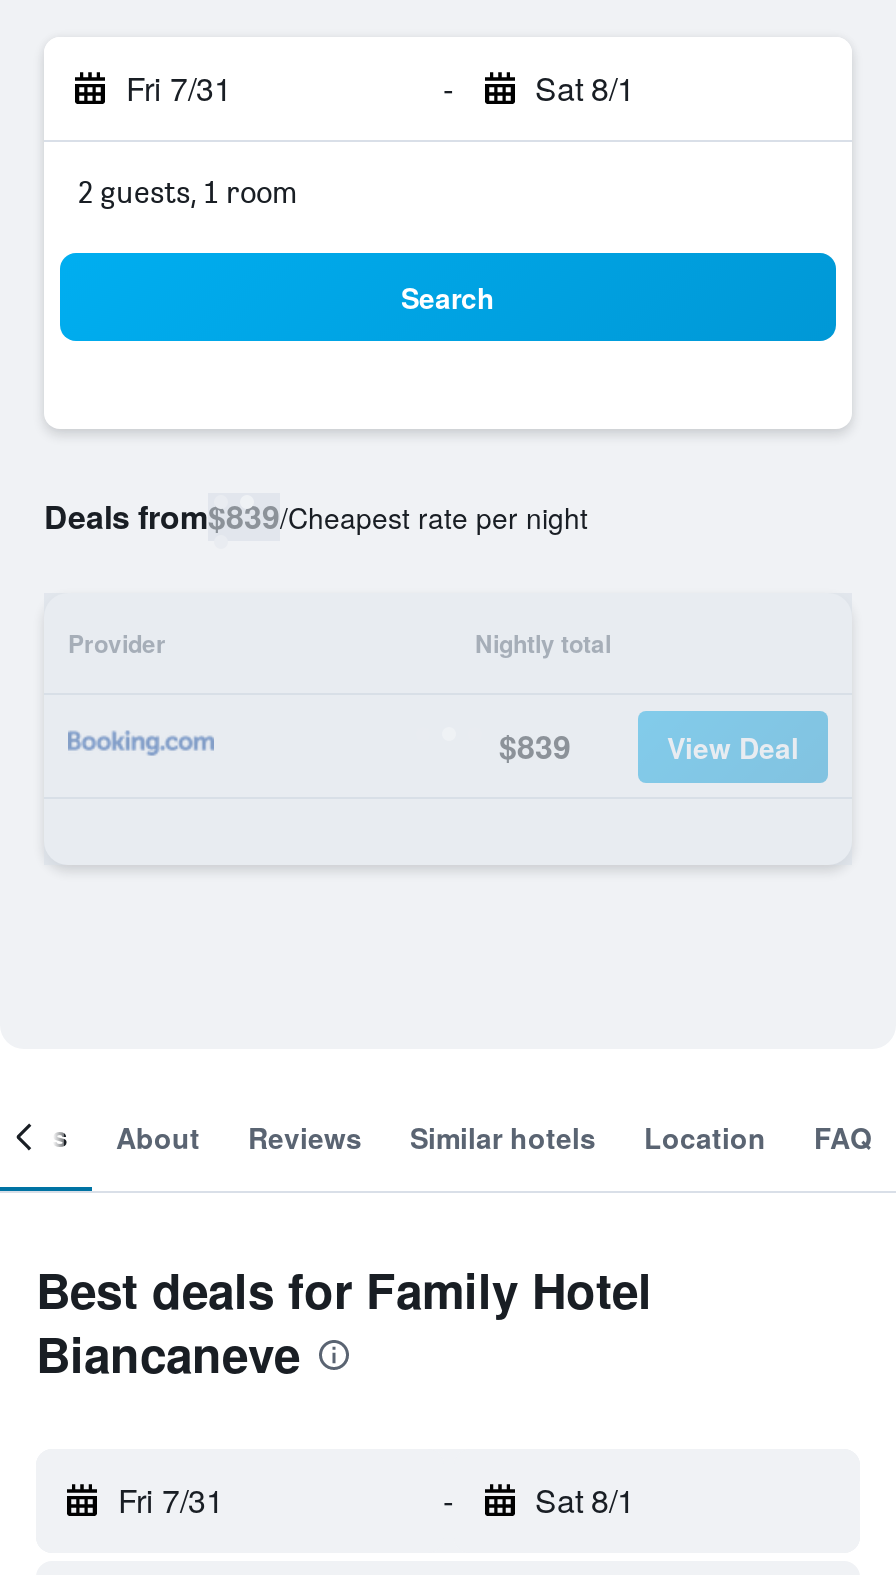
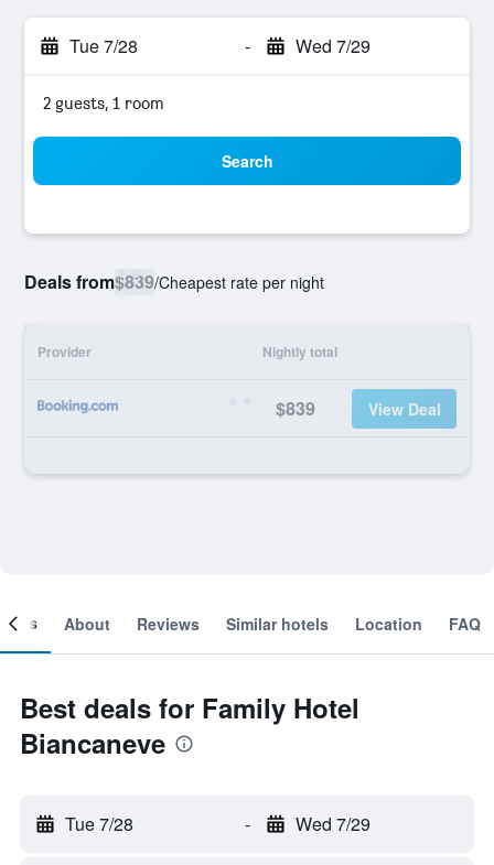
- Fri 7/31
+ Tue 7/28

- Sat 8/1
+ Wed 7/29

- Fri 7/31
+ Tue 7/28

- Sat 8/1
+ Wed 7/29
